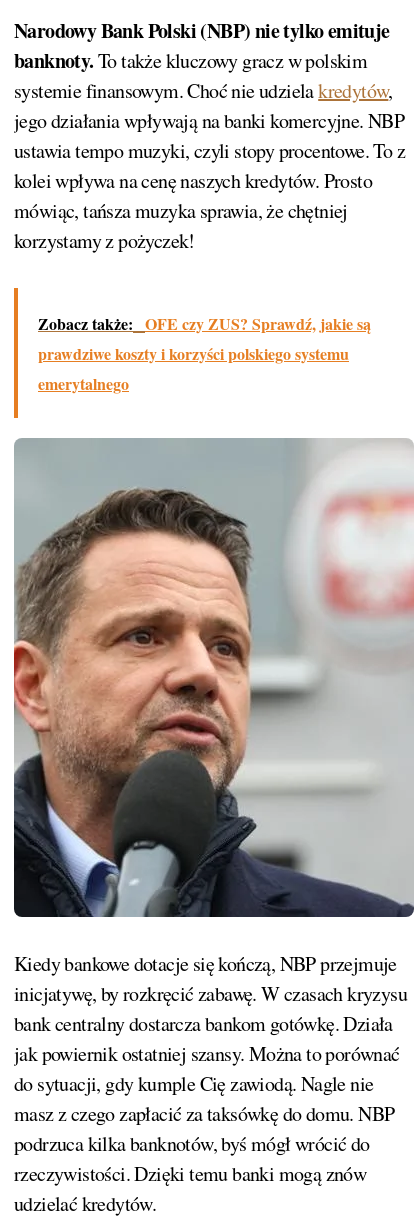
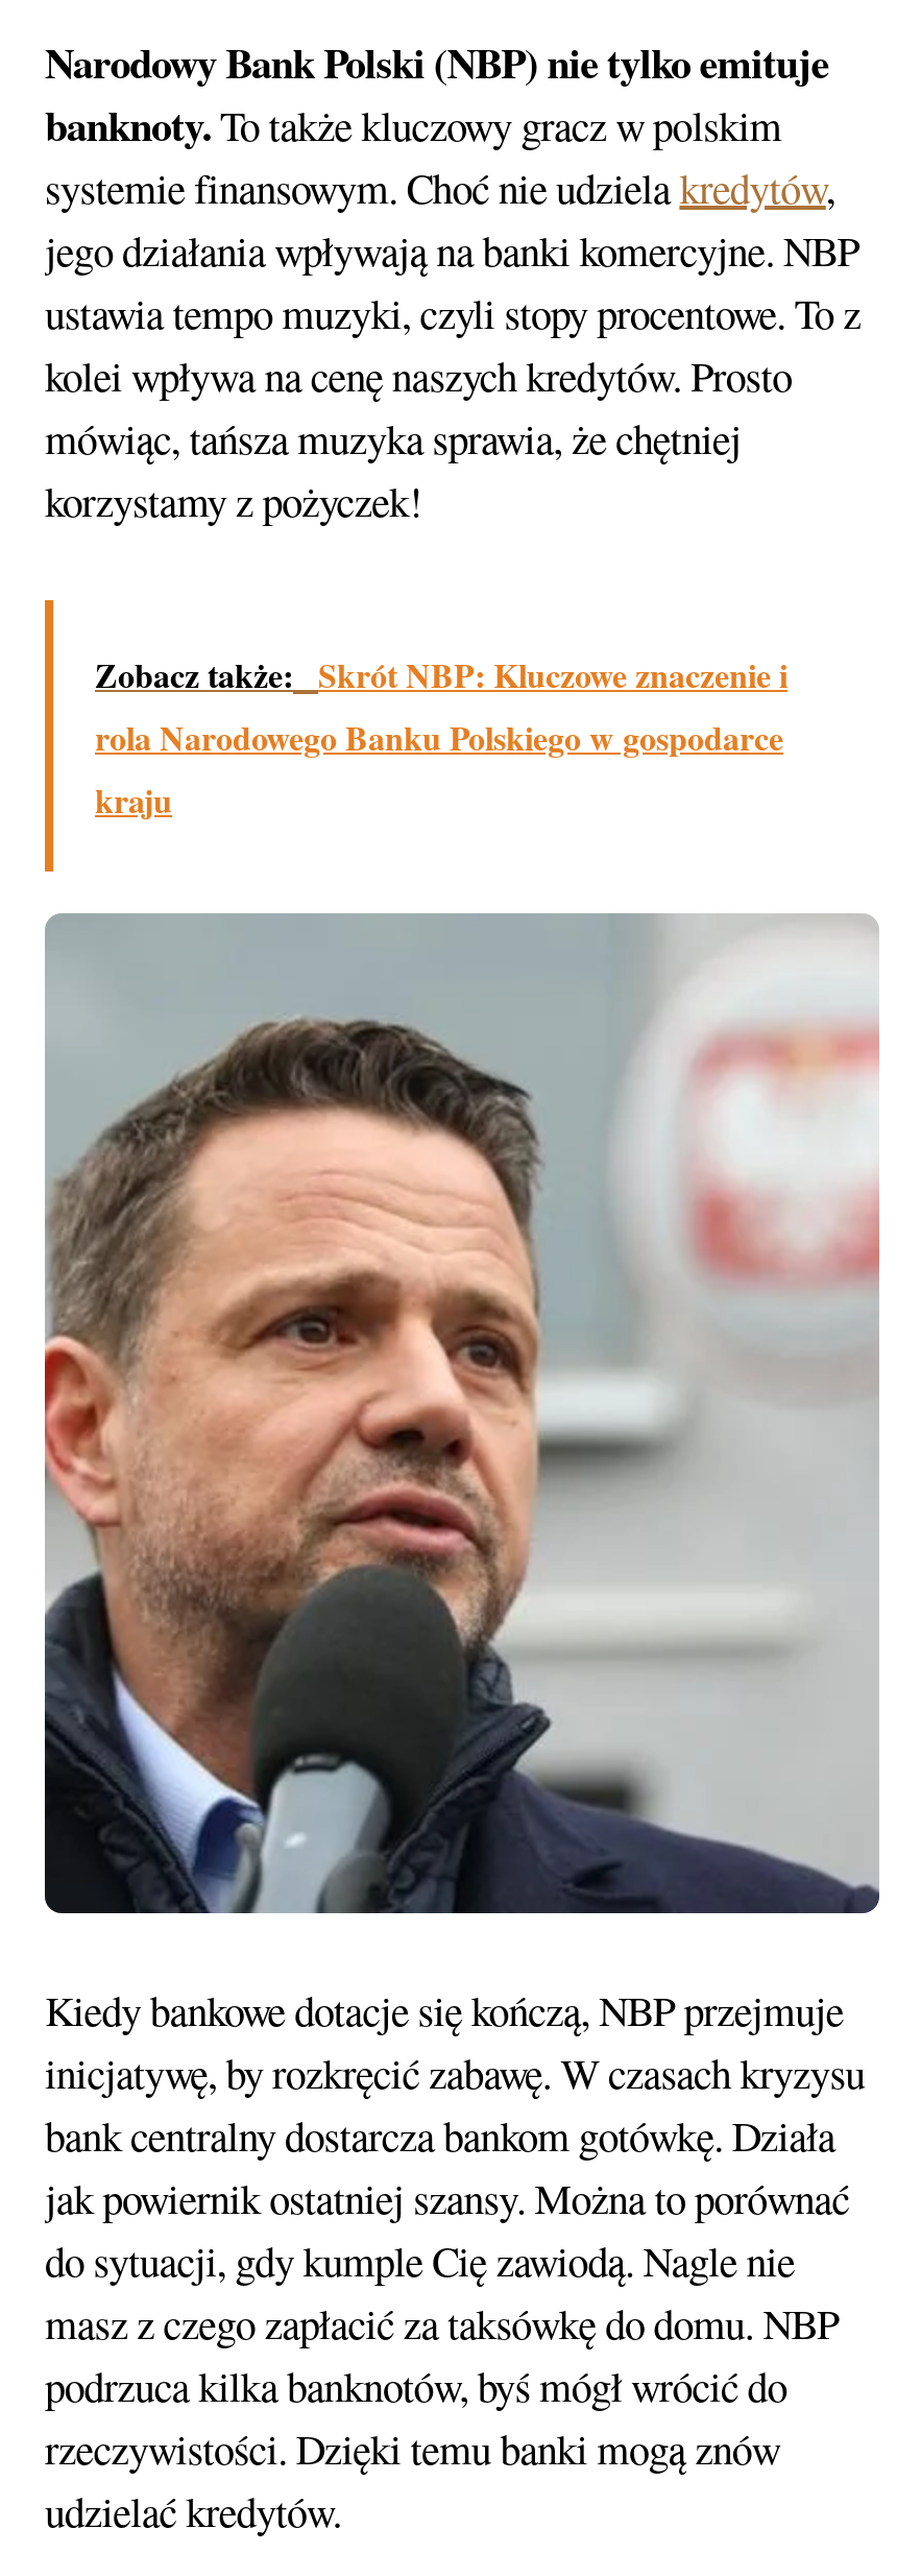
- Zobacz także: OFE czy ZUS? Sprawdź, jakie są
- prawdziwe koszty i korzyści polskiego systemu
- emerytalnego
+ Zobacz także: Skrót NBP: Kluczowe znaczenie i
+ rola Narodowego Banku Polskiego w gospodarce
+ kraju
